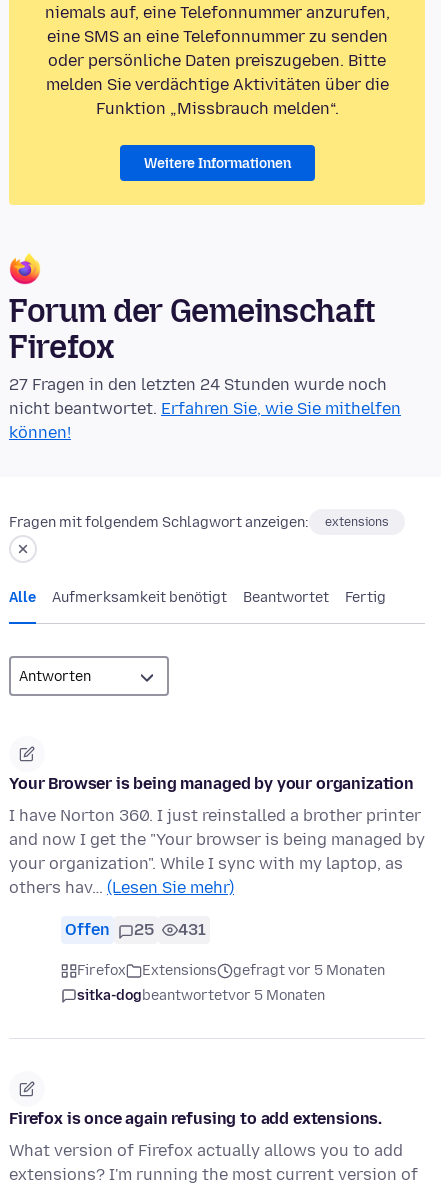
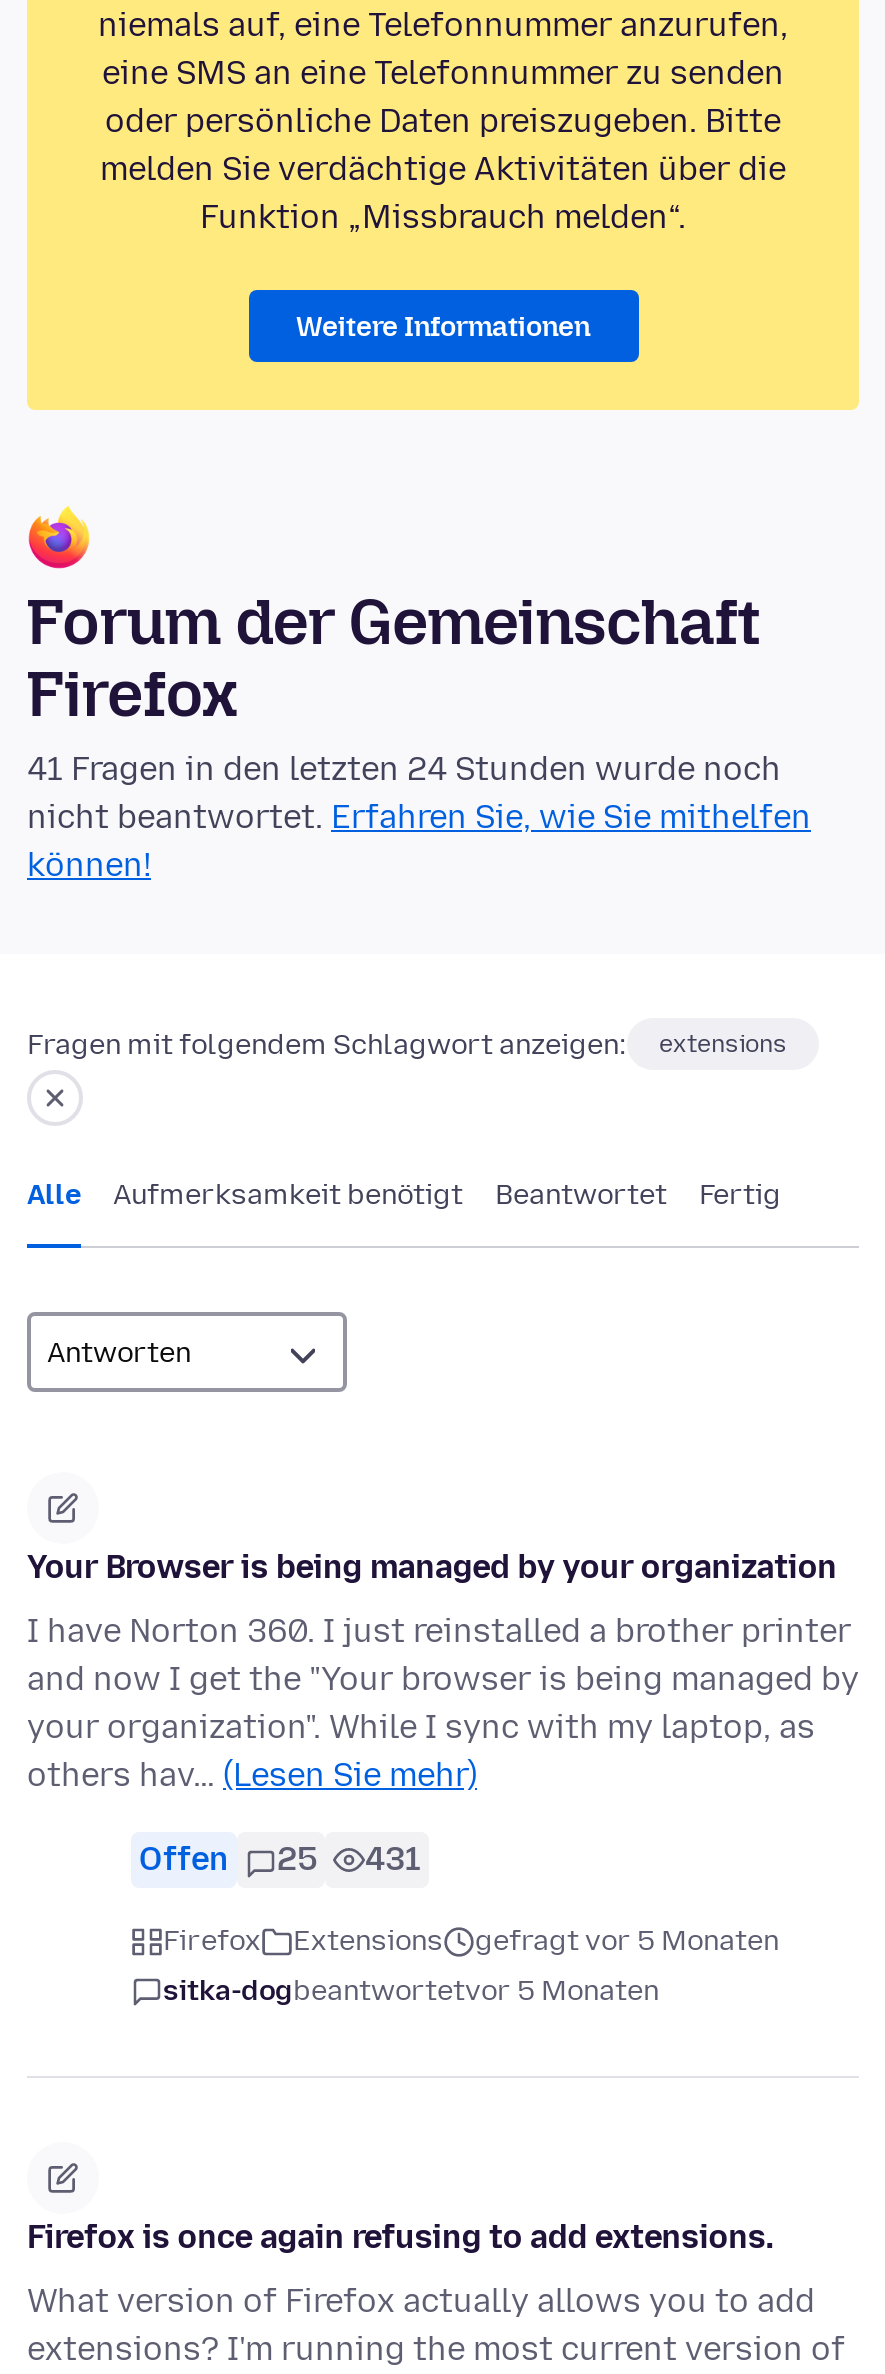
- 27 Fragen in den letzten 24 Stunden wurde noch
+ 41 Fragen in den letzten 24 Stunden wurde noch
